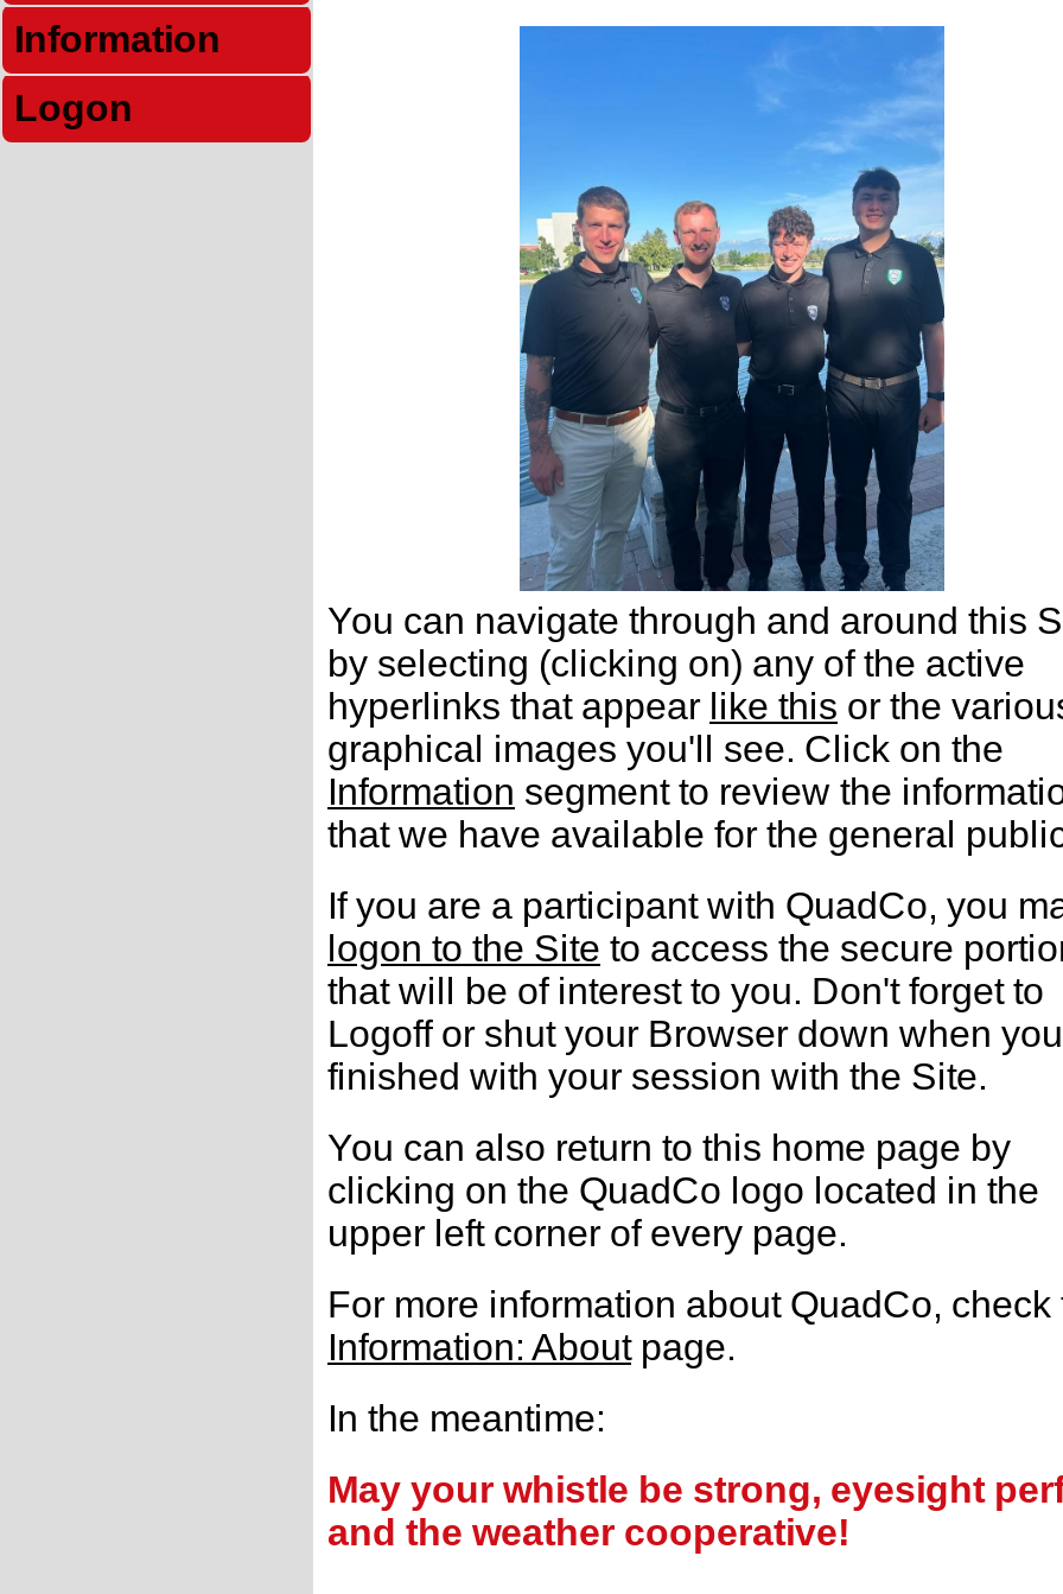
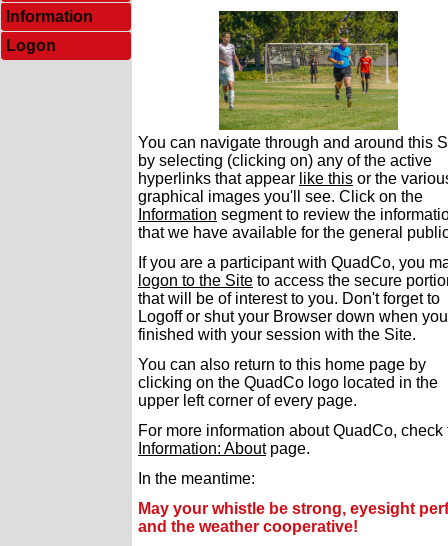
- [image]
+ [image]
